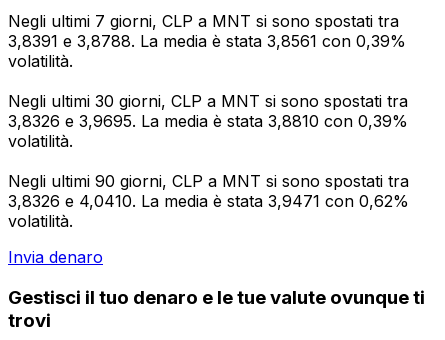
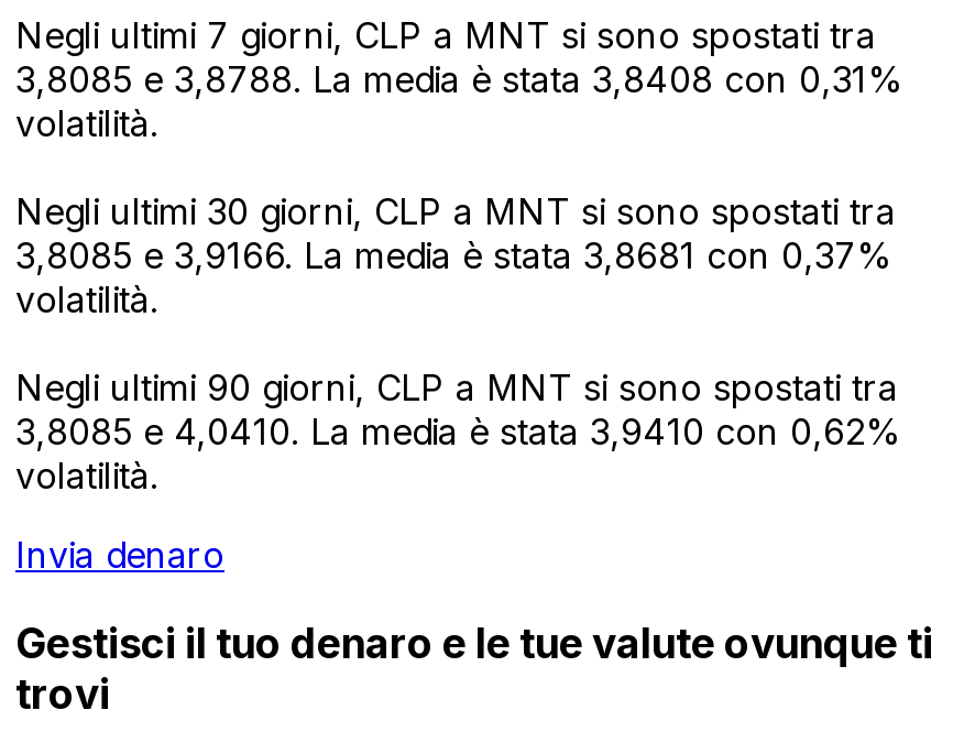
- 3,8391 e 3,8788. La media è stata 3,8561 con 0,39%
+ 3,8085 e 3,8788. La media è stata 3,8408 con 0,31%

- 3,8326 e 3,9695. La media è stata 3,8810 con 0,39%
+ 3,8085 e 3,9166. La media è stata 3,8681 con 0,37%

- 3,8326 e 4,0410. La media è stata 3,9471 con 0,62%
+ 3,8085 e 4,0410. La media è stata 3,9410 con 0,62%
